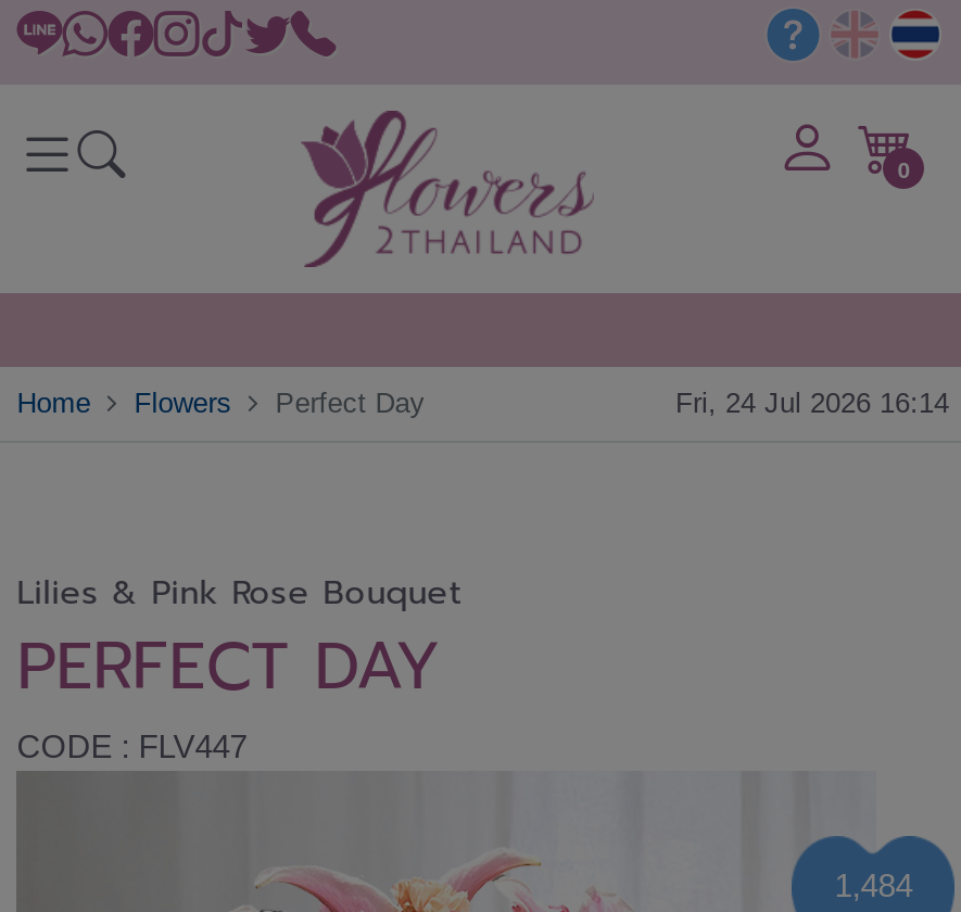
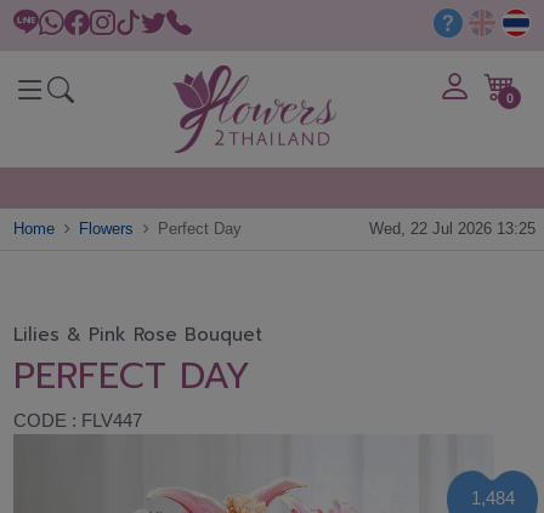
- Fri, 24 Jul 2026 16:14
+ Wed, 22 Jul 2026 13:25
